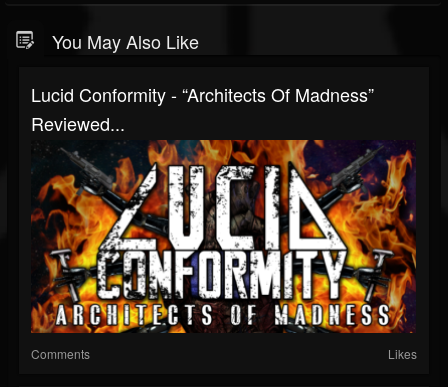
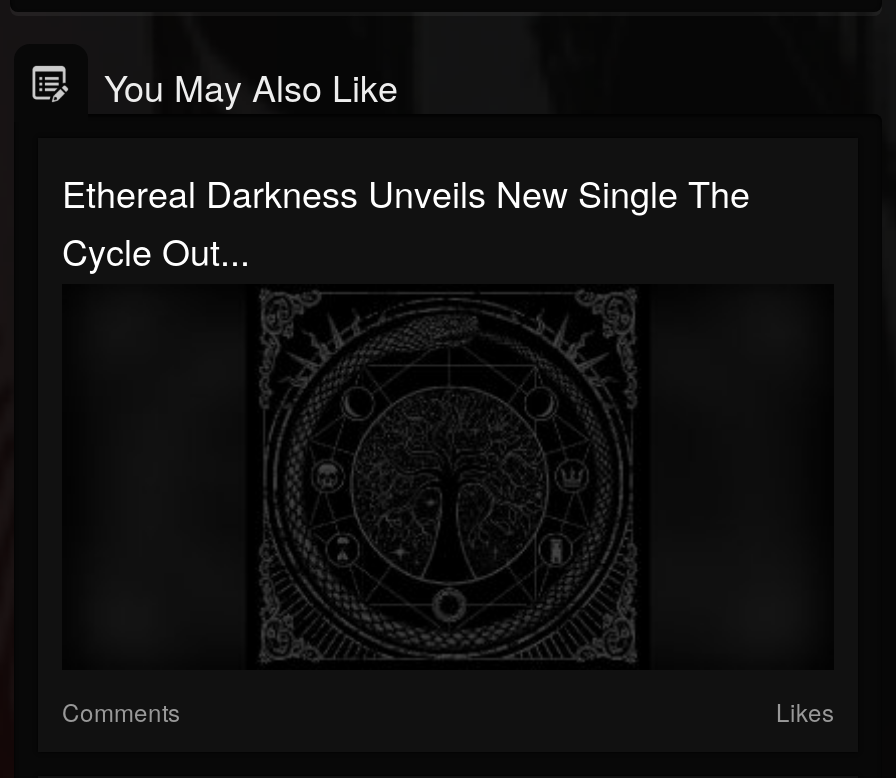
- Lucid Conformity - “Architects Of Madness”
- Reviewed...
+ Ethereal Darkness Unveils New Single The
+ Cycle Out...

- [image]
